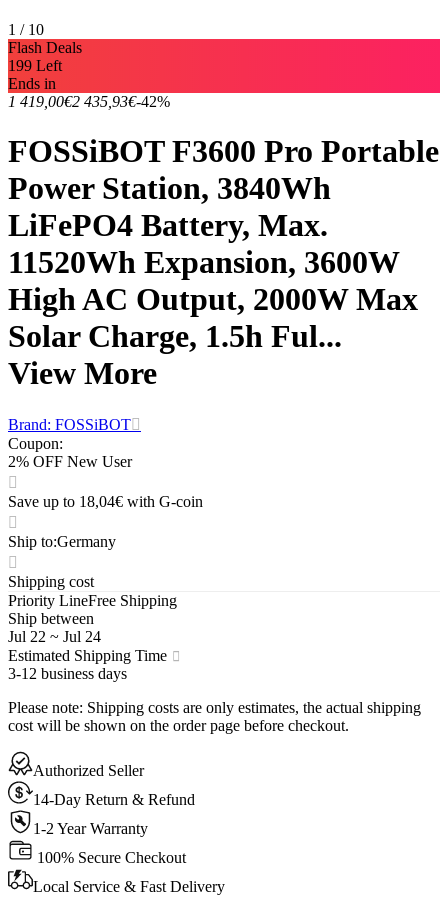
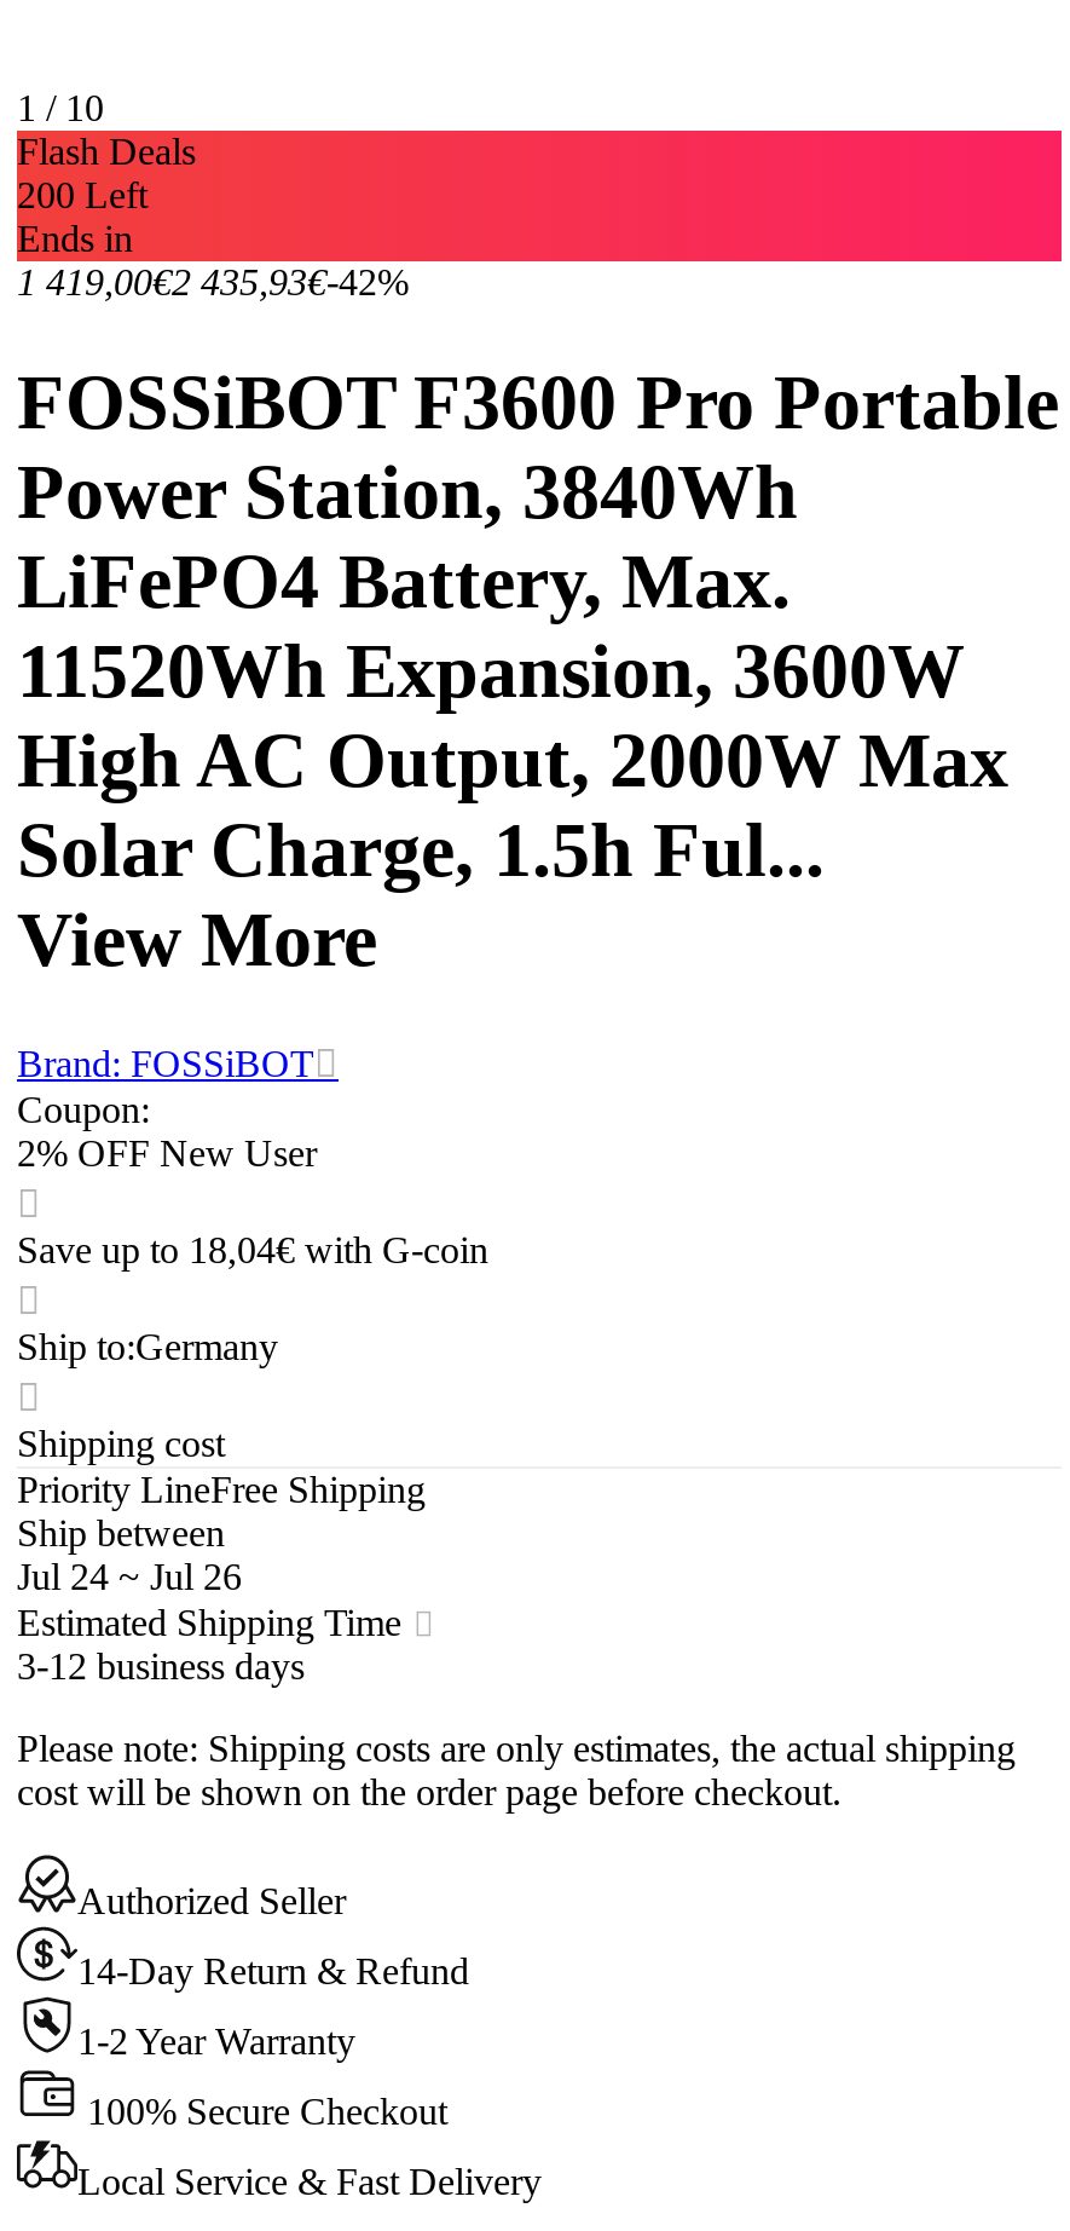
- 199 Left
+ 200 Left

- Jul 22 ~ Jul 24
+ Jul 24 ~ Jul 26
